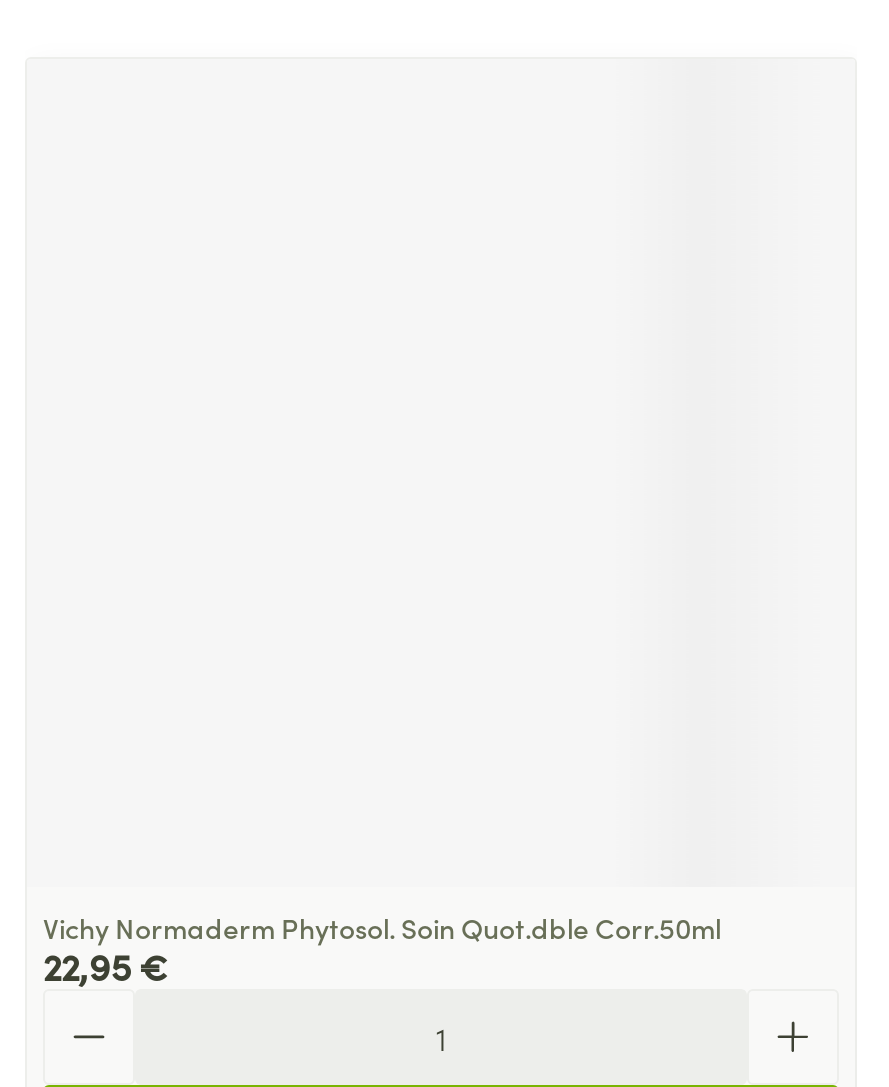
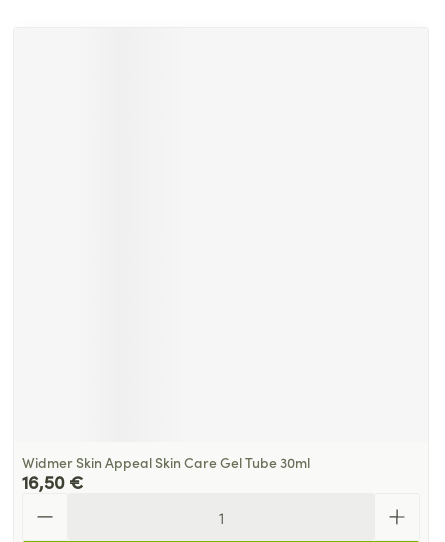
- Vichy Normaderm Phytosol. Soin Quot.dble Corr.50ml
- 22,95 €
+ Widmer Skin Appeal Skin Care Gel Tube 30ml
+ 16,50 €
